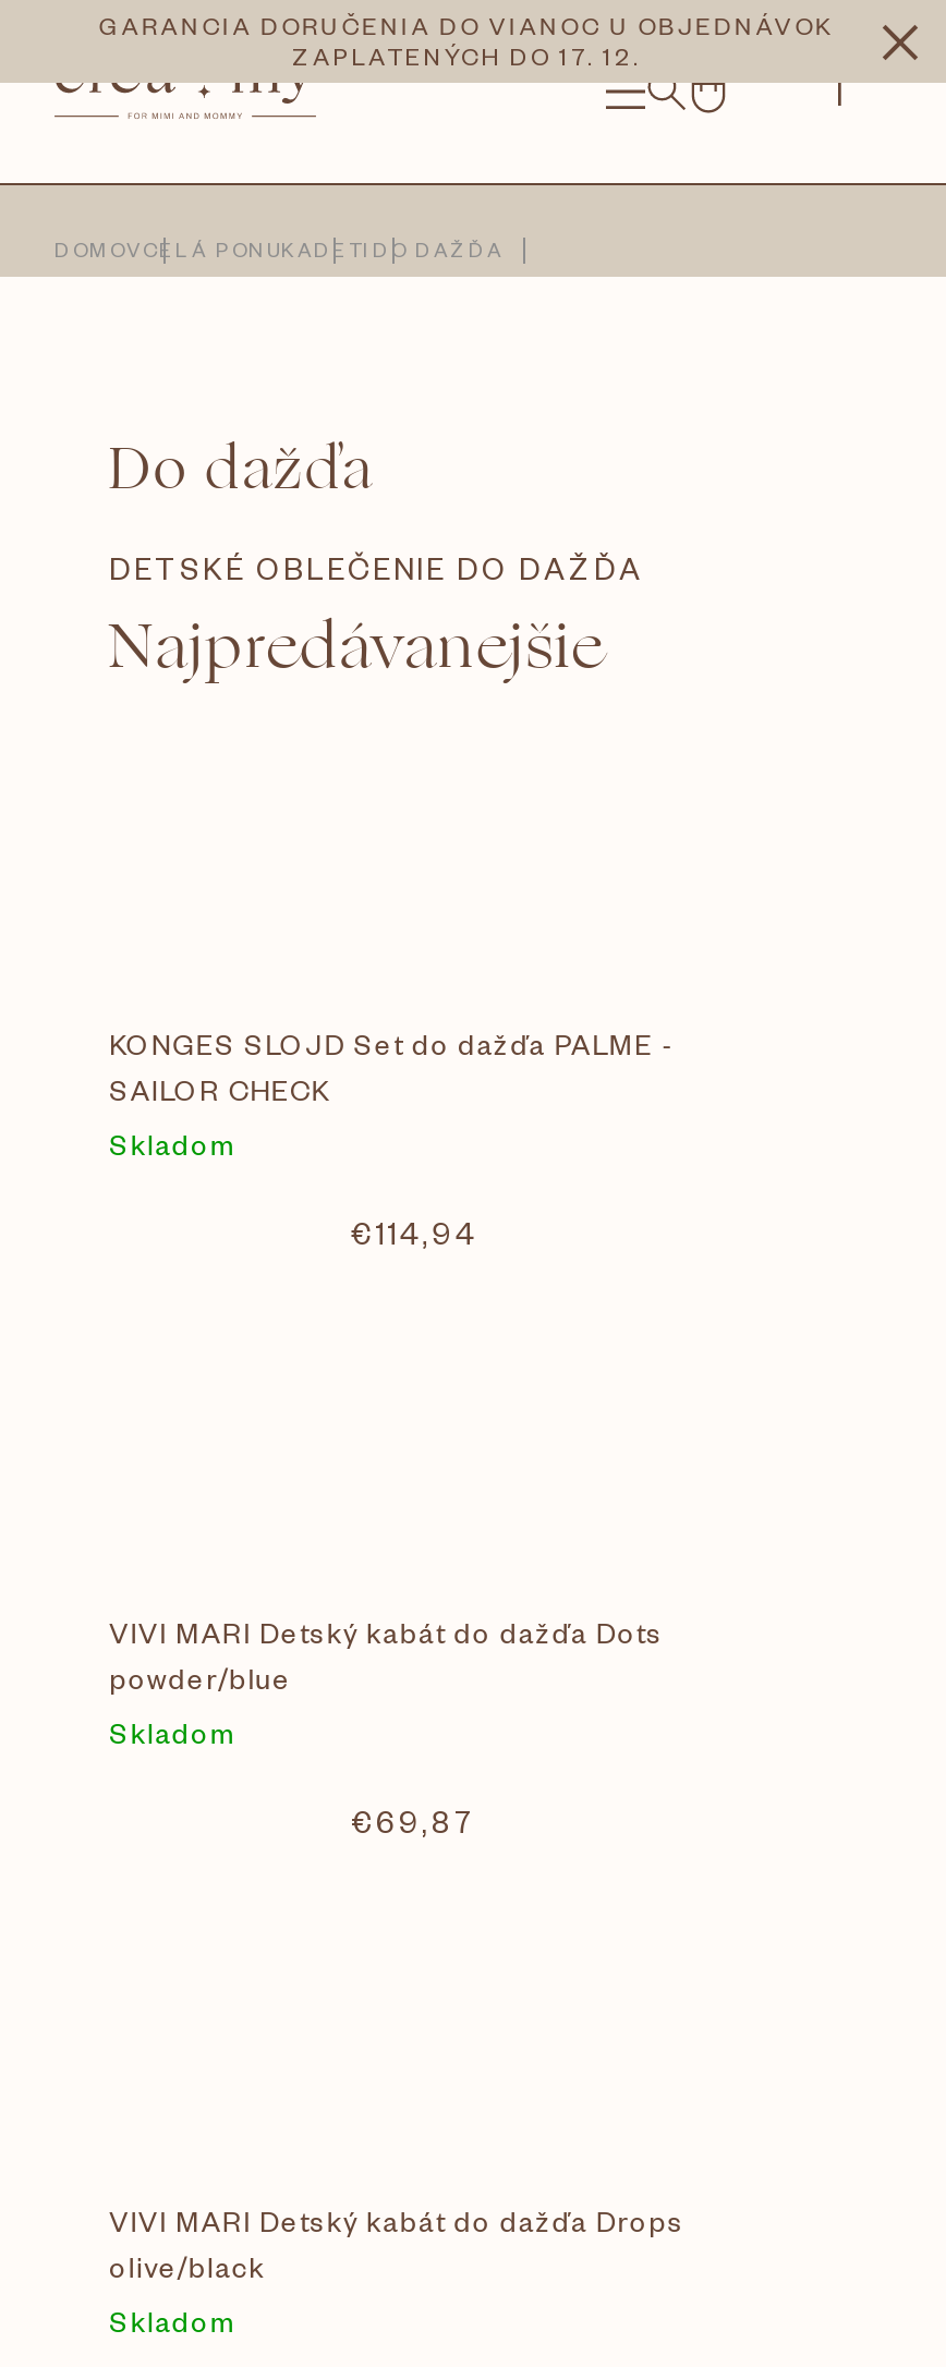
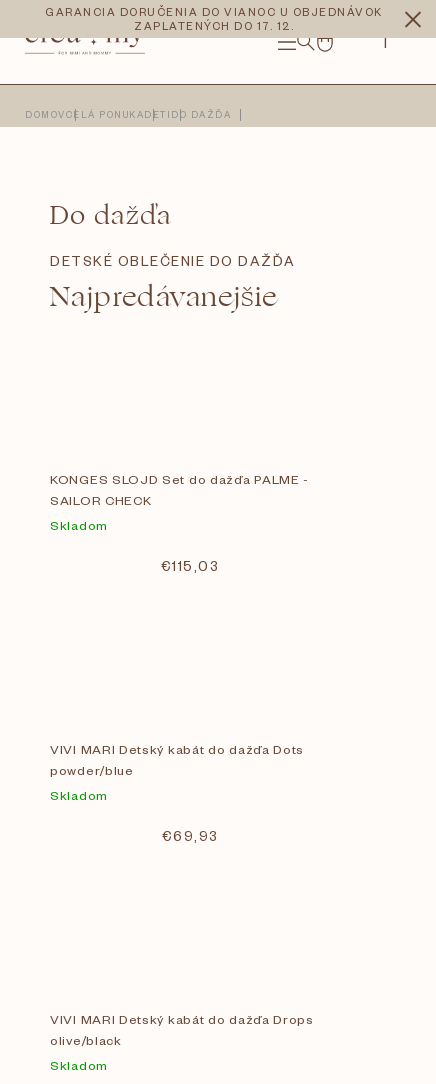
- €114,94
+ €115,03

- €69,87
+ €69,93
